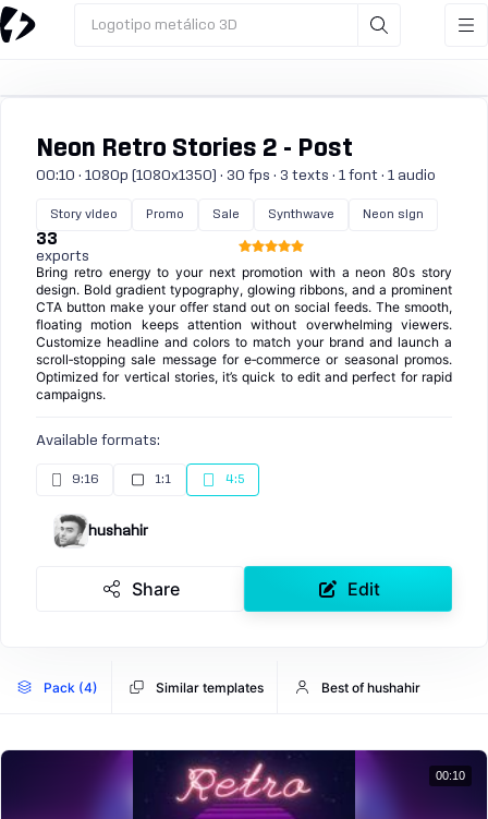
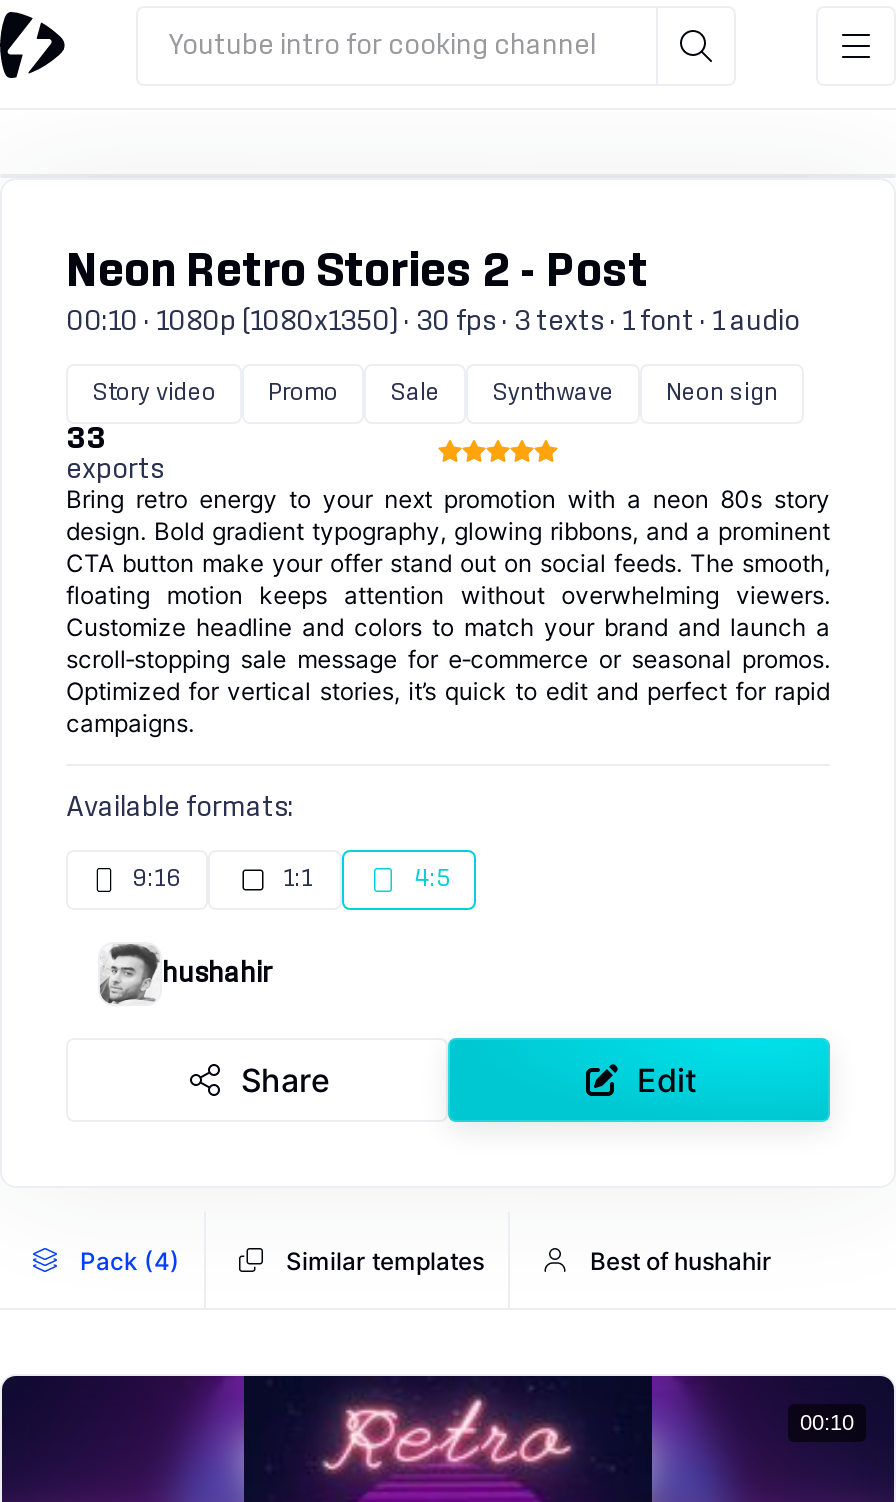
- Logotipo metálico 3D
+ Youtube intro for cooking channel
